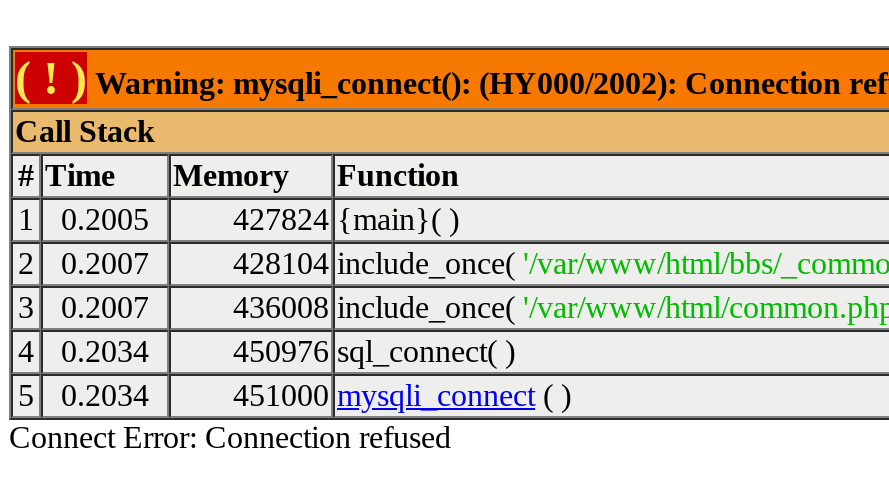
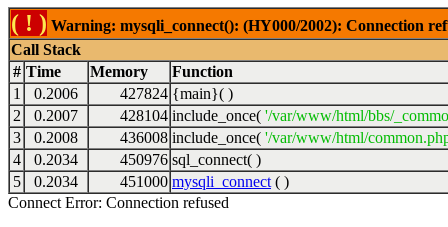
- 1 0.2005
+ 1 0.2006

- 3 0.2007
+ 3 0.2008
